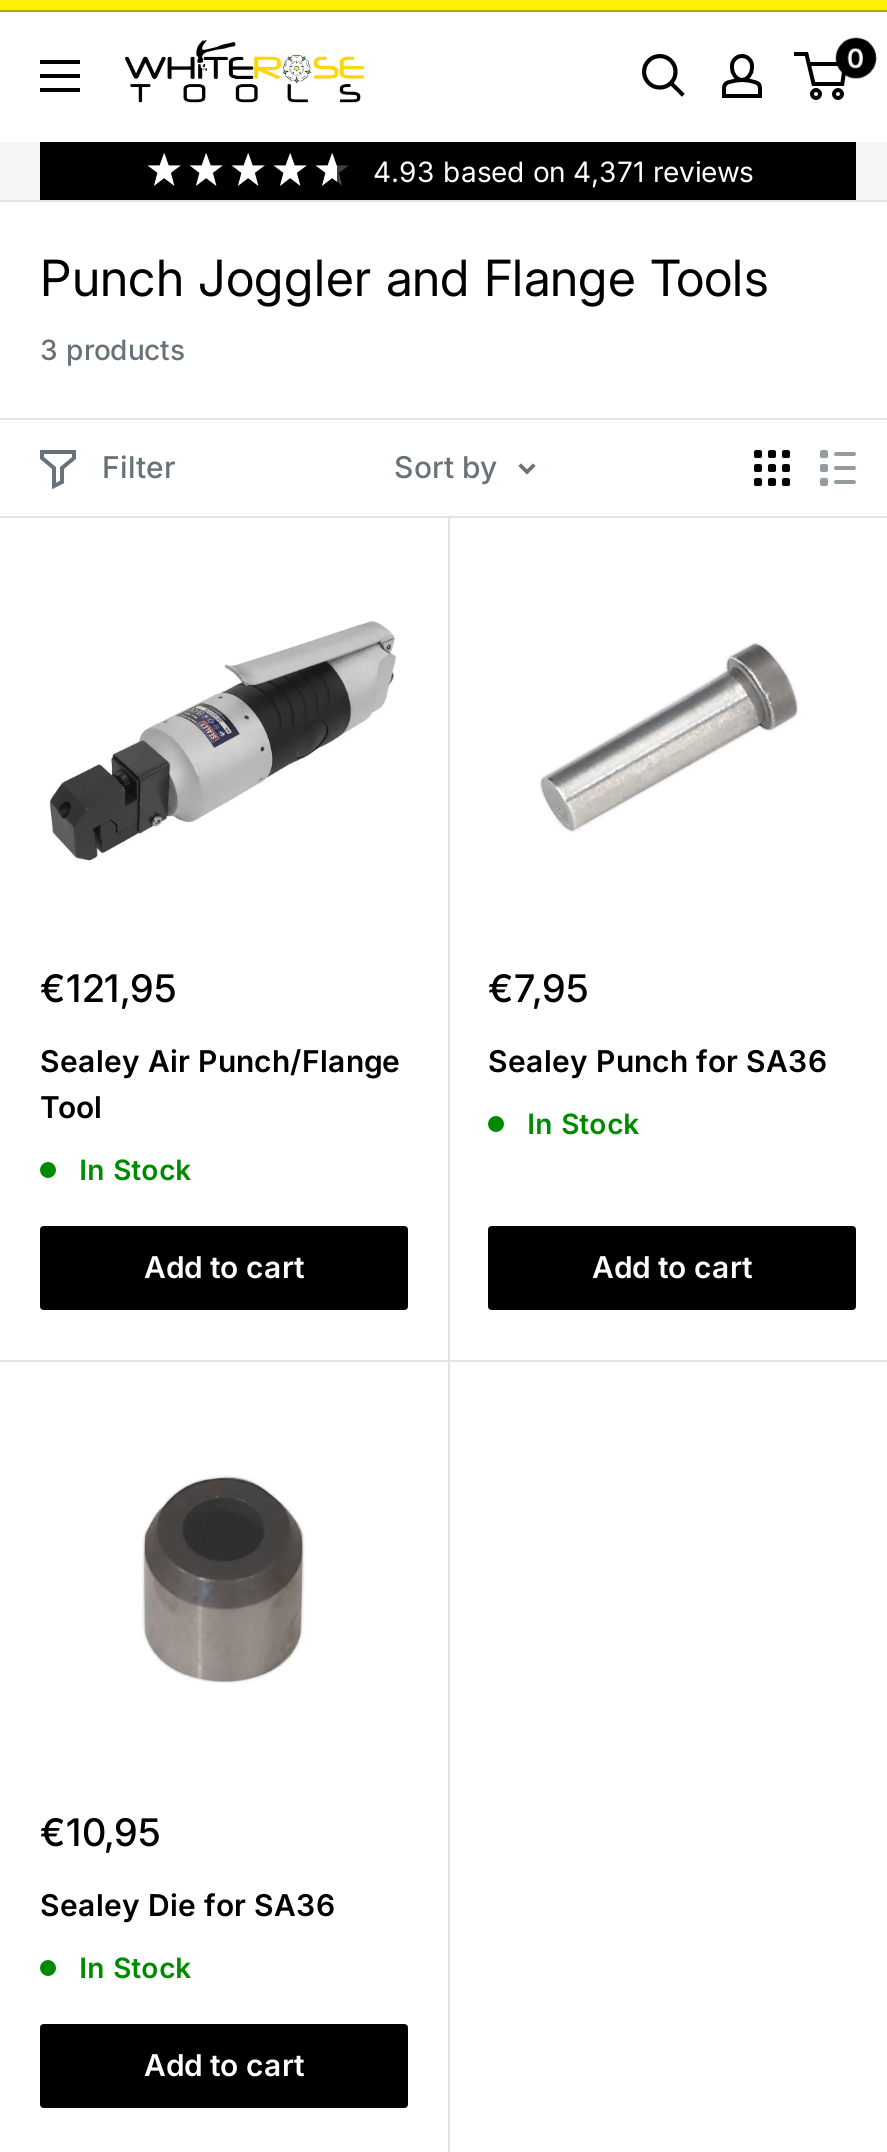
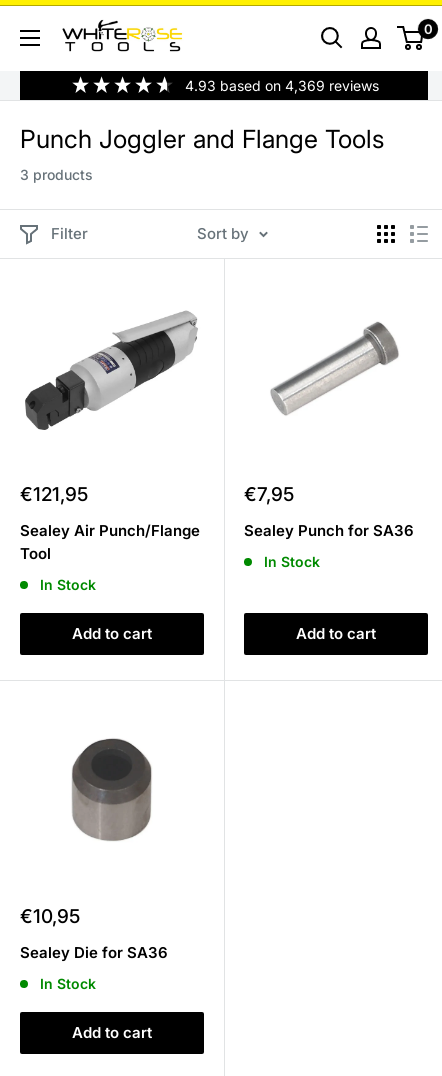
- 4.93 based on 4,371 reviews
+ 4.93 based on 4,369 reviews
